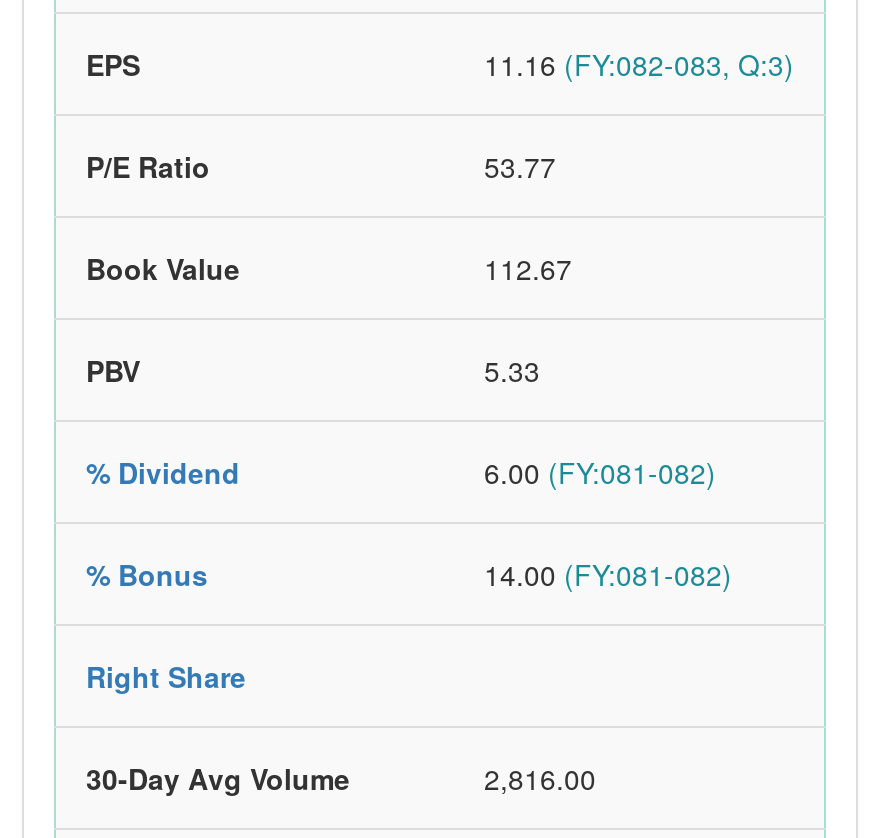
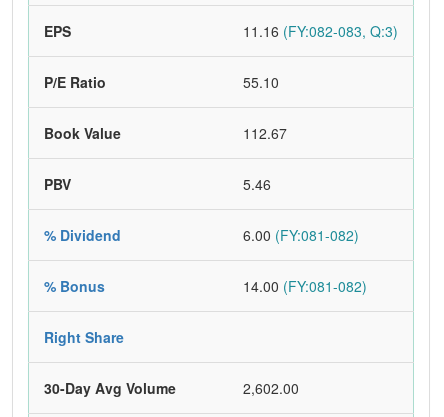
- 53.77
+ 55.10

- 5.33
+ 5.46

- 2,816.00
+ 2,602.00
